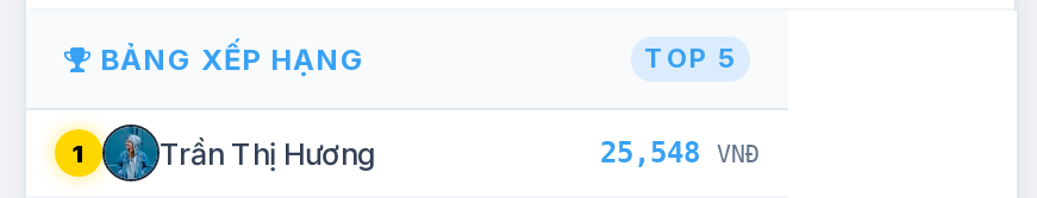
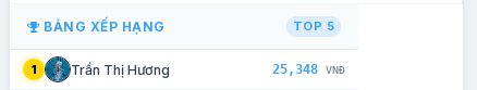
- 25,548 VNĐ
+ 25,348 VNĐ
